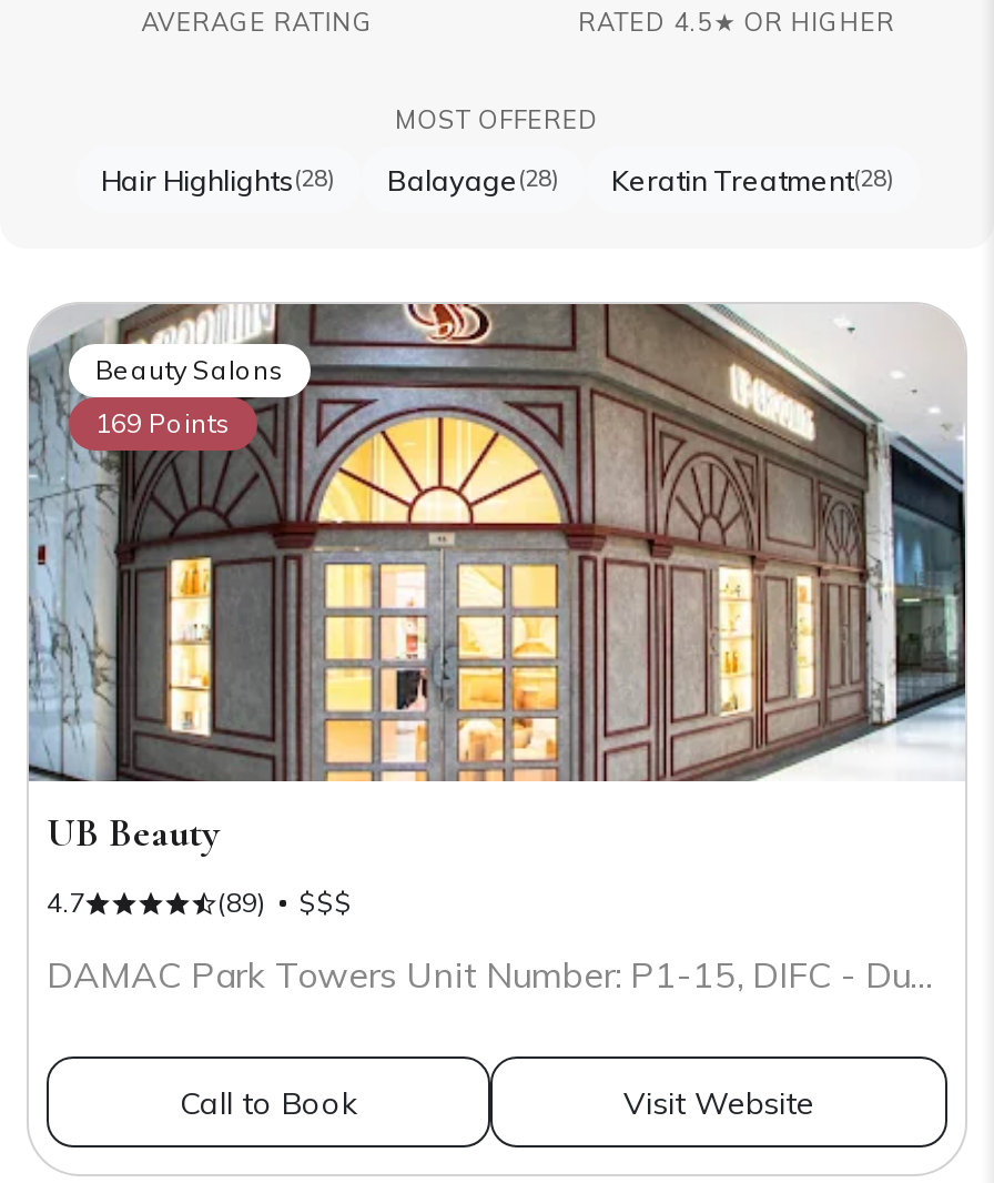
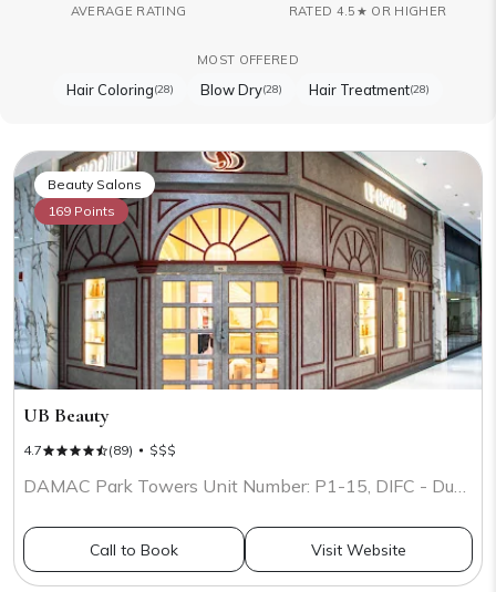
- Hair Highlights(28)
- Balayage(28)
- Keratin Treatment(28)
+ Hair Coloring(28)
+ Blow Dry(28)
+ Hair Treatment(28)
